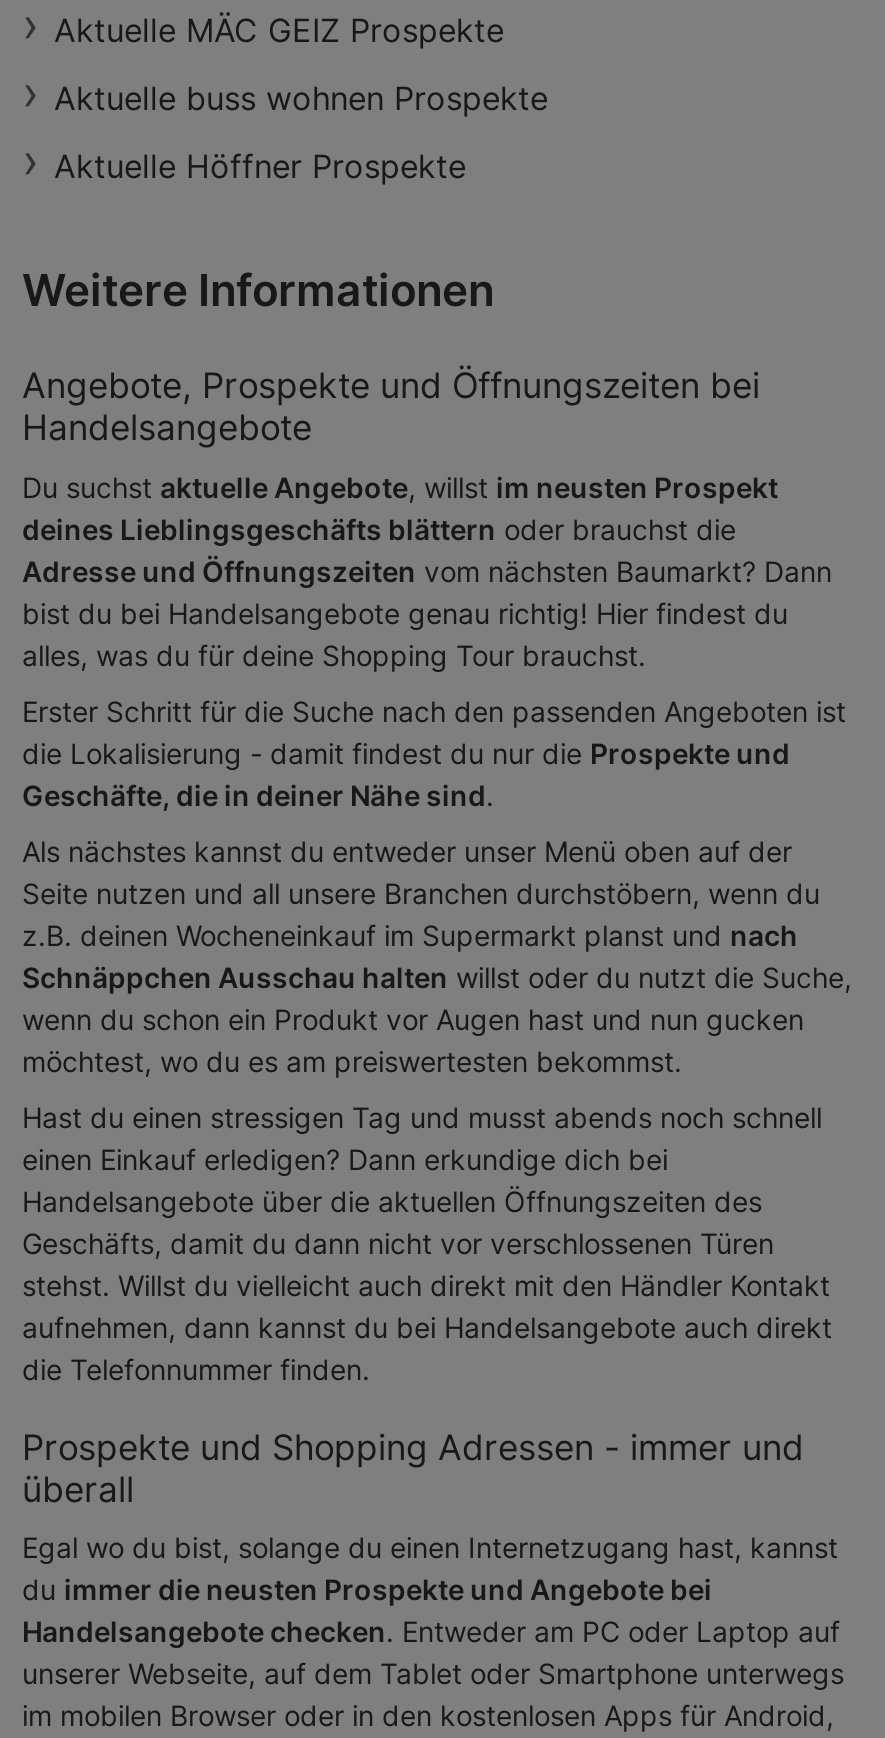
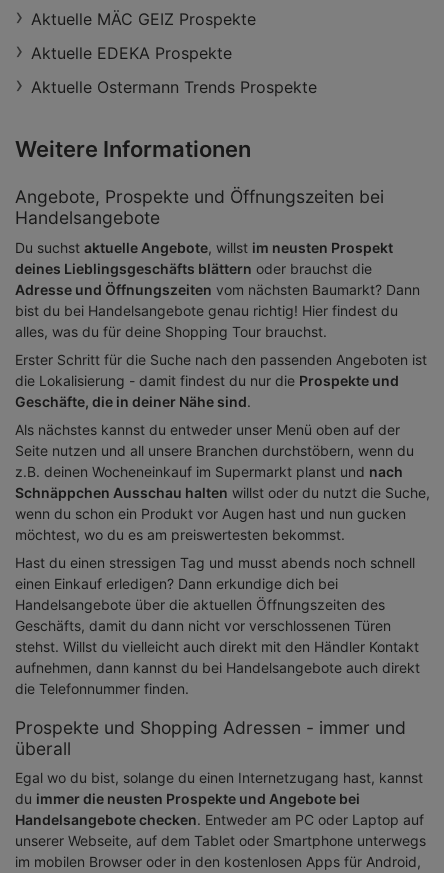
- Aktuelle buss wohnen Prospekte
+ Aktuelle EDEKA Prospekte

- Aktuelle Höffner Prospekte
+ Aktuelle Ostermann Trends Prospekte
